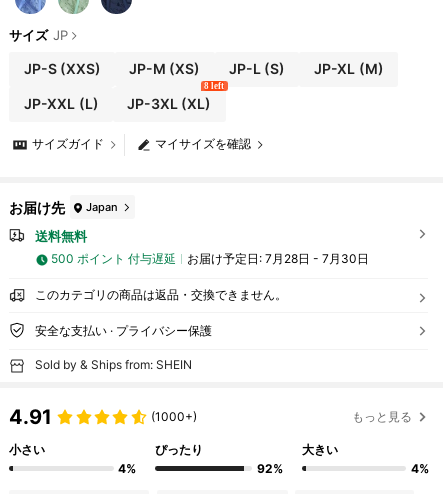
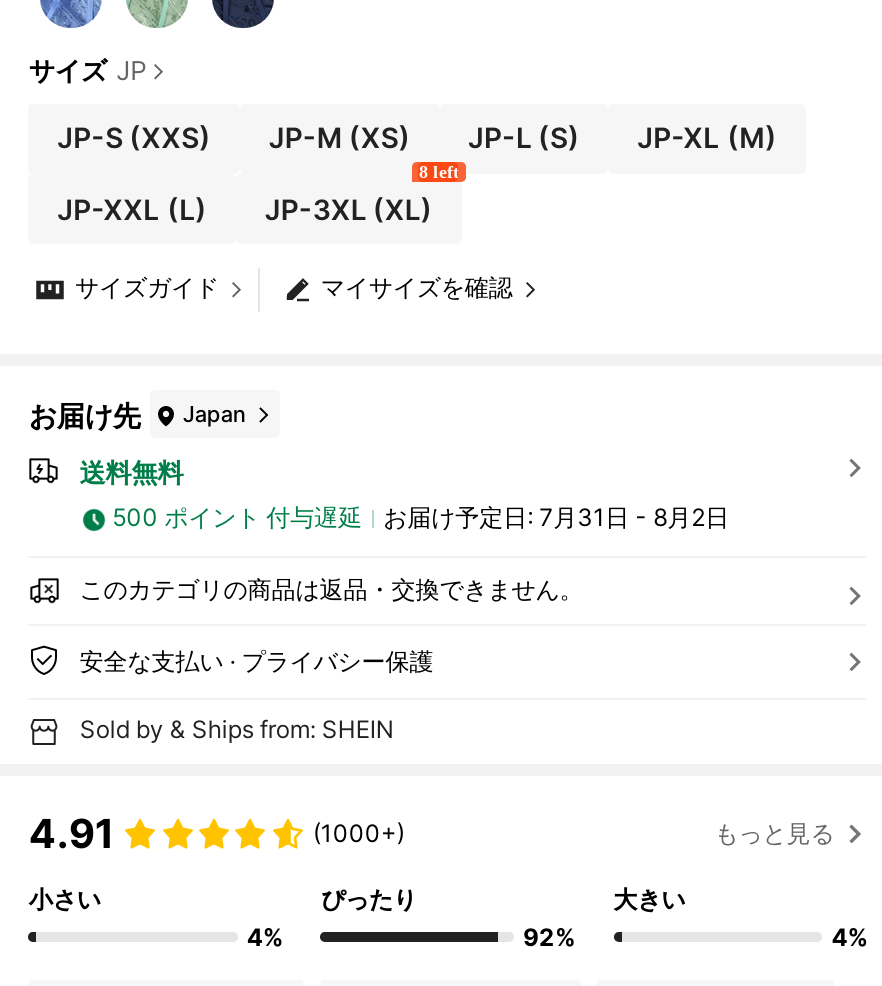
- お届け予定日: 7月28日 - 7月30日
+ お届け予定日: 7月31日 - 8月2日
